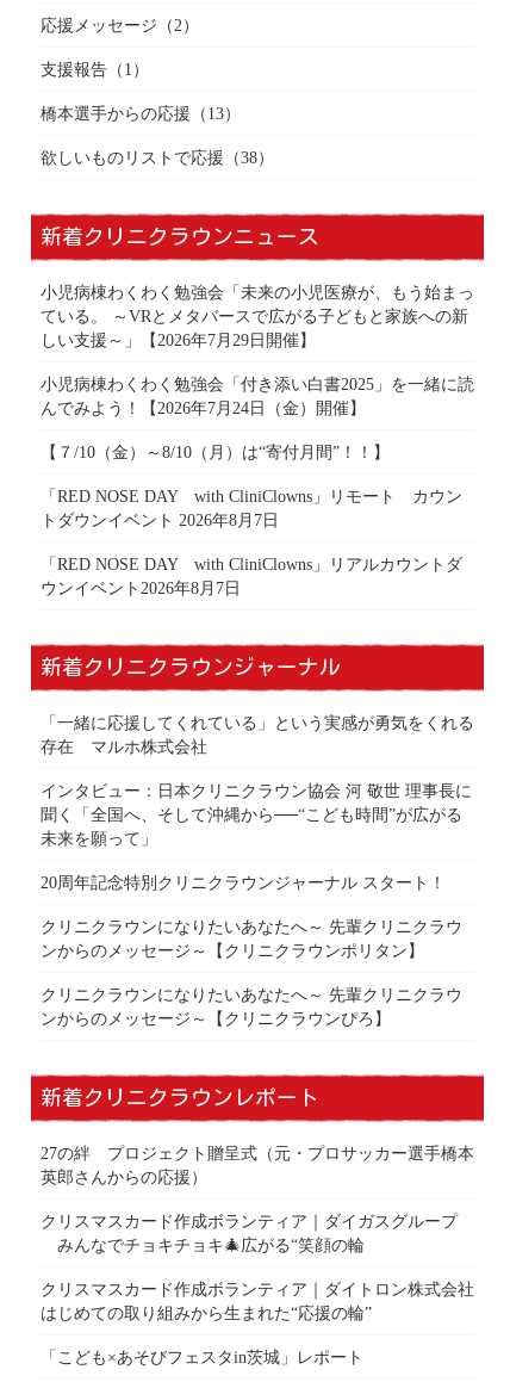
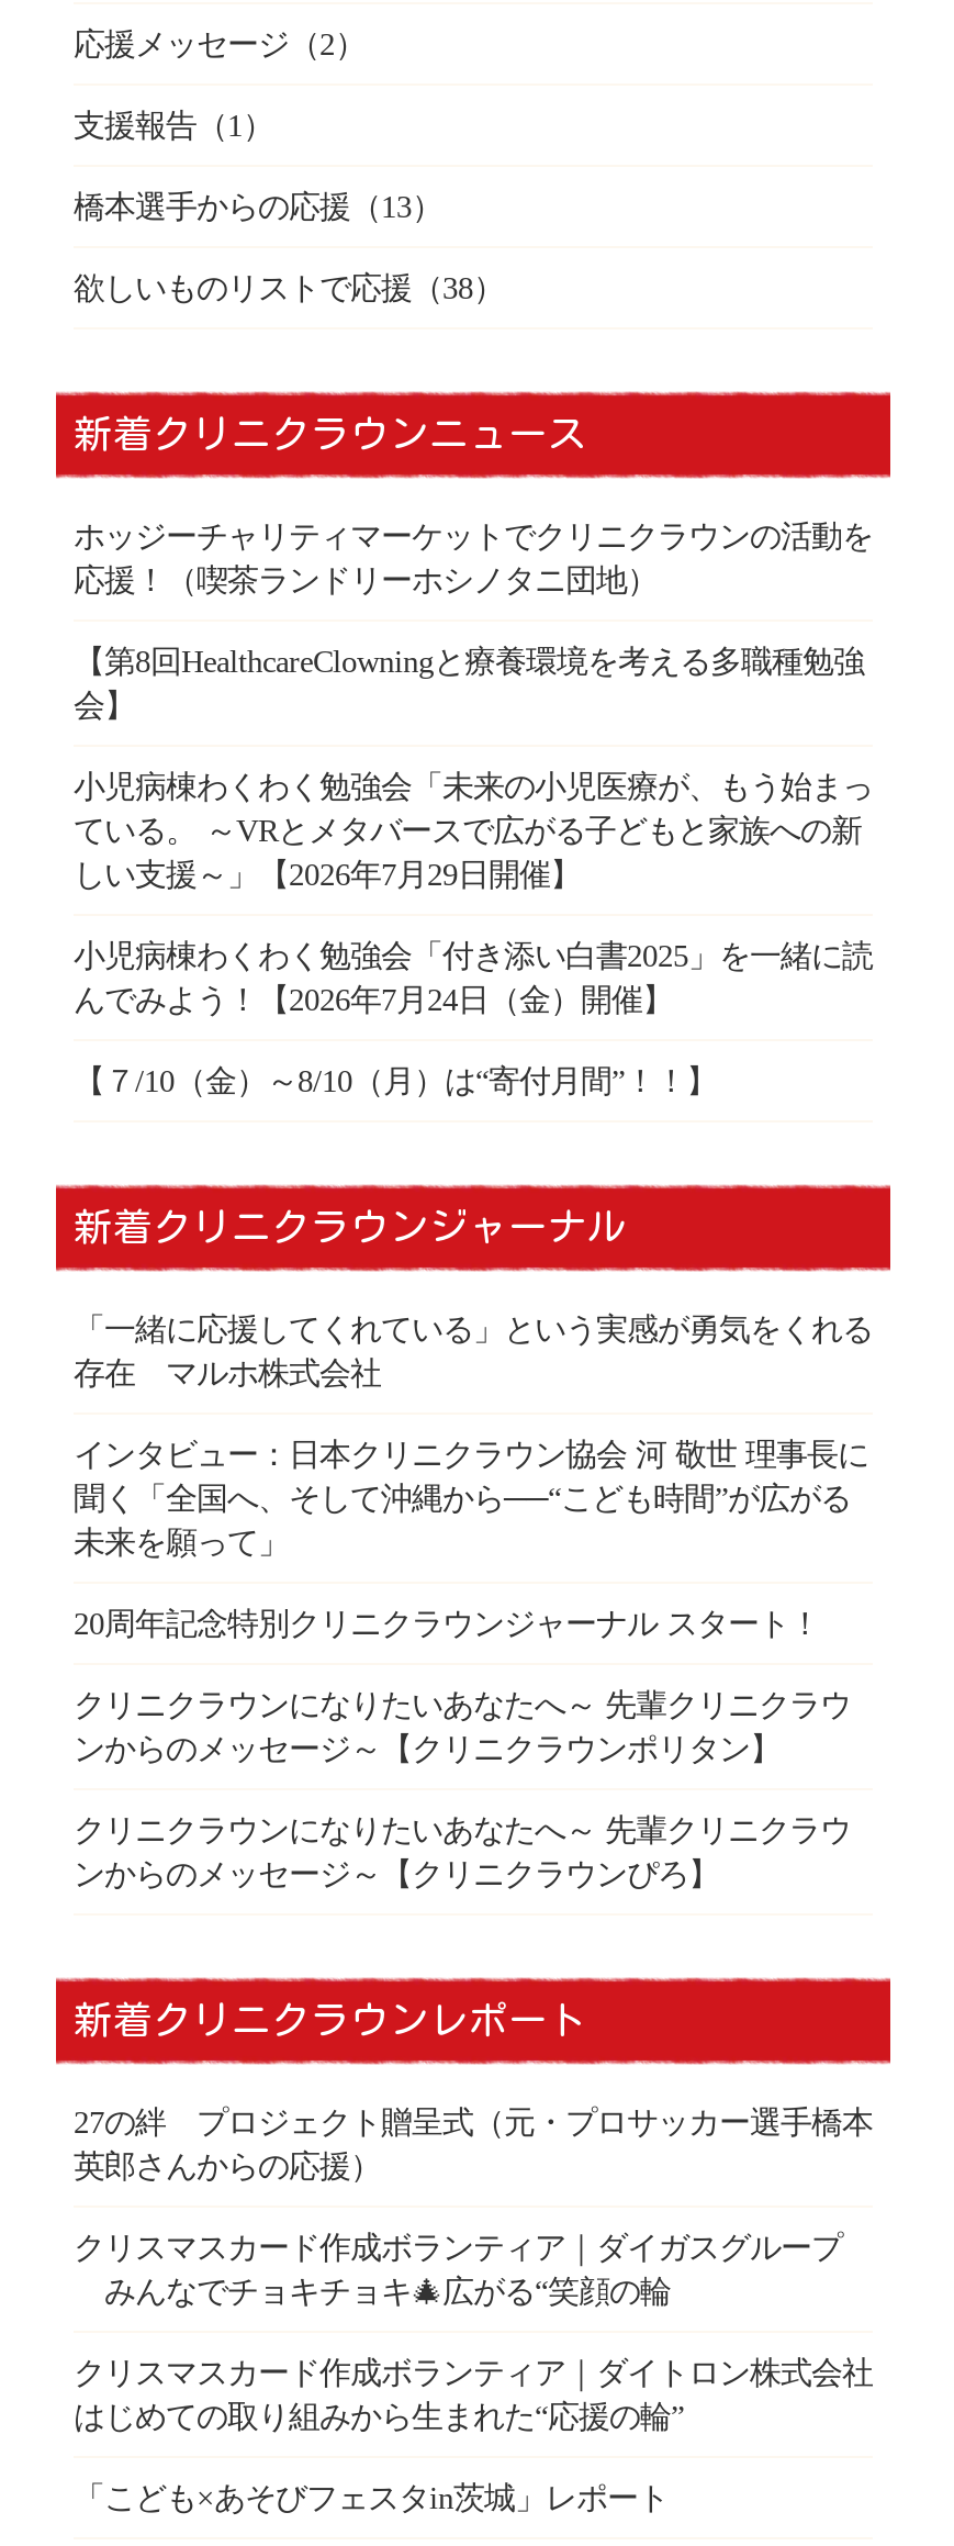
+ ホッジーチャリティマーケットでクリニクラウンの活動を
+ 応援！（喫茶ランドリーホシノタニ団地）
+ 【第8回HealthcareClowningと療養環境を考える多職種勉強
+ 会】

moved down: 小児病棟わくわく勉強会「未来の小児医療が、もう始まっ | ている。 ～VRとメタバースで広がる子どもと家族への新 | しい支援～」【2026年7月29日開催】 | 小児病棟わくわく勉強会「付き添い白書2025」を一緒に読 | んでみよう！【2026年7月24日（金）開催】 | 【７/10（金）～8/10（月）は“寄付月間”！！】

- 「RED NOSE DAY with CliniClowns」リモート カウン
- トダウンイベント 2026年8月7日
- 「RED NOSE DAY with CliniClowns」リアルカウントダ
- ウンイベント2026年8月7日
